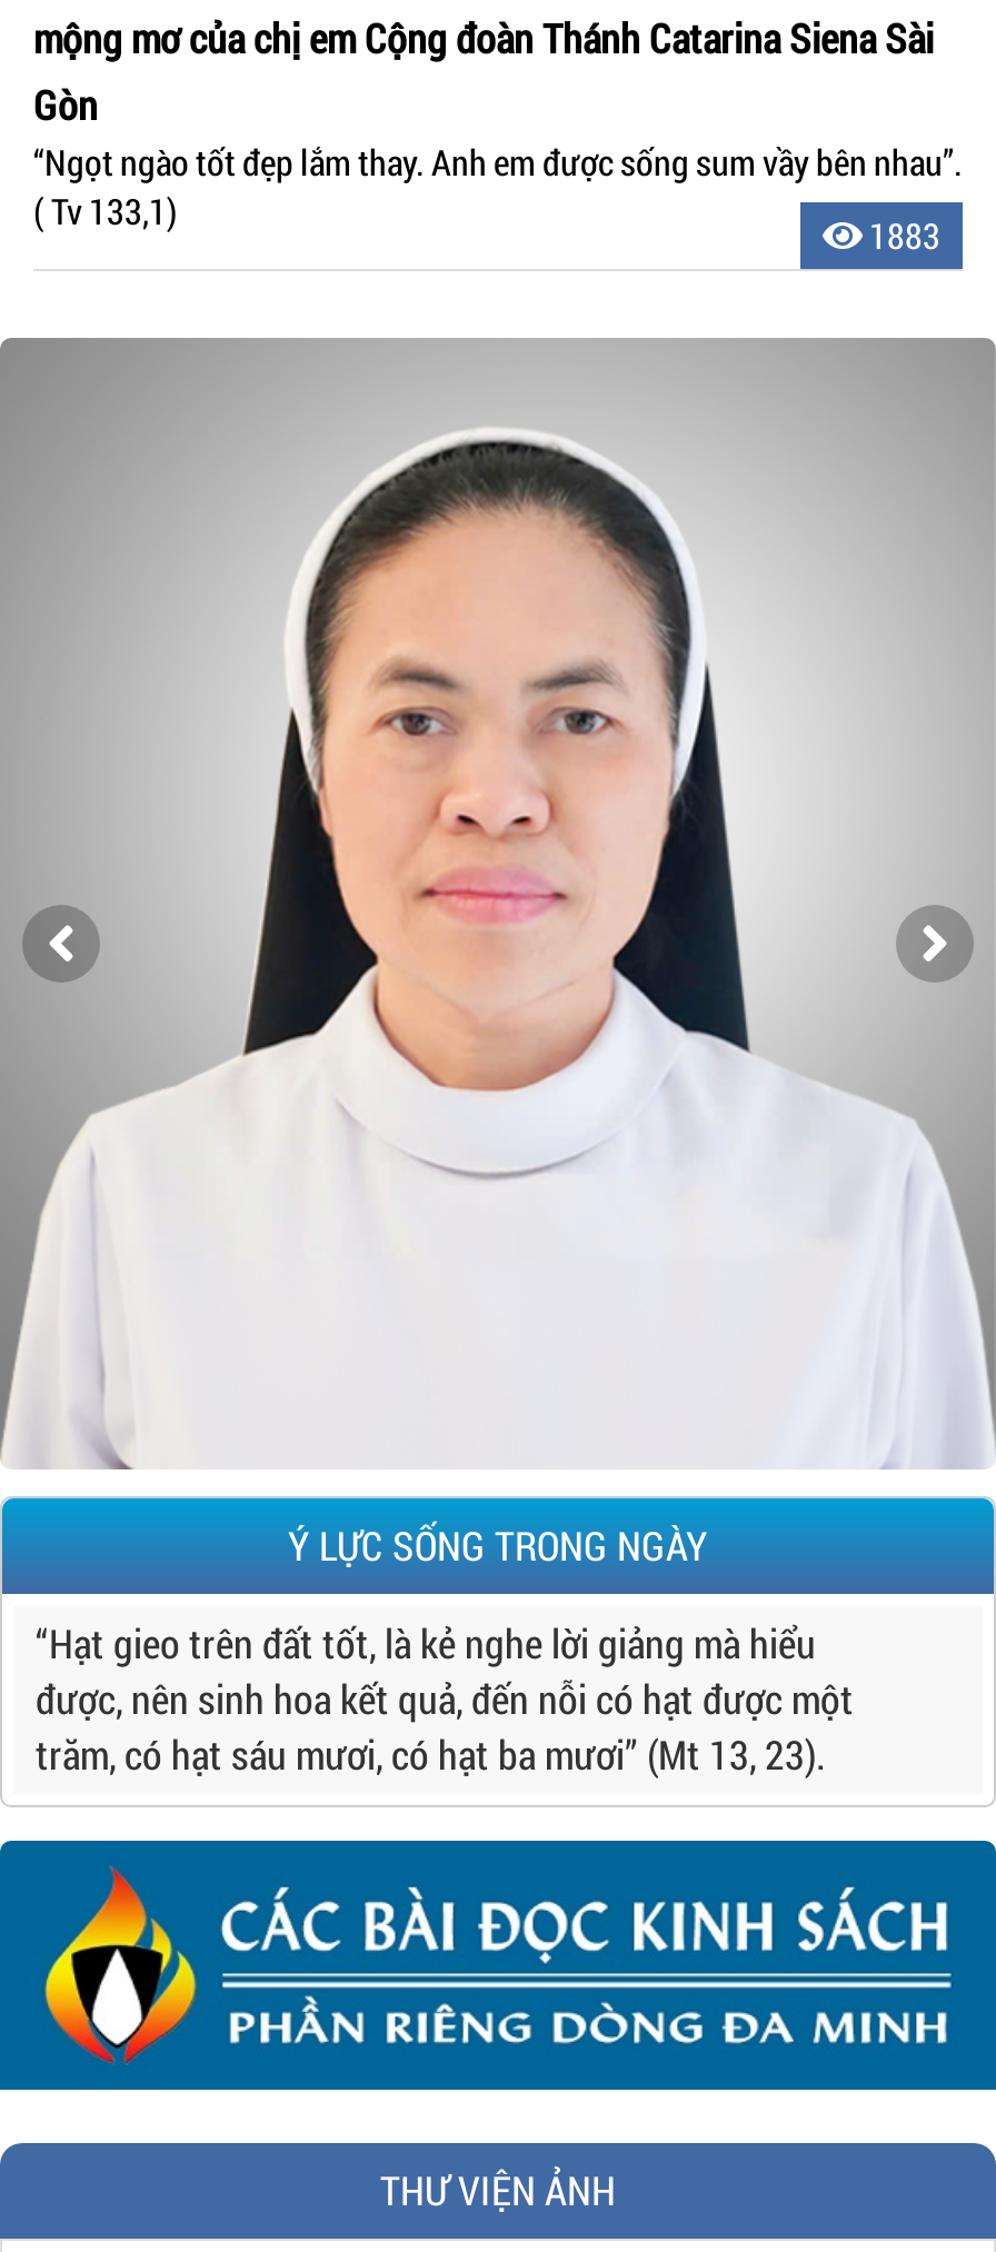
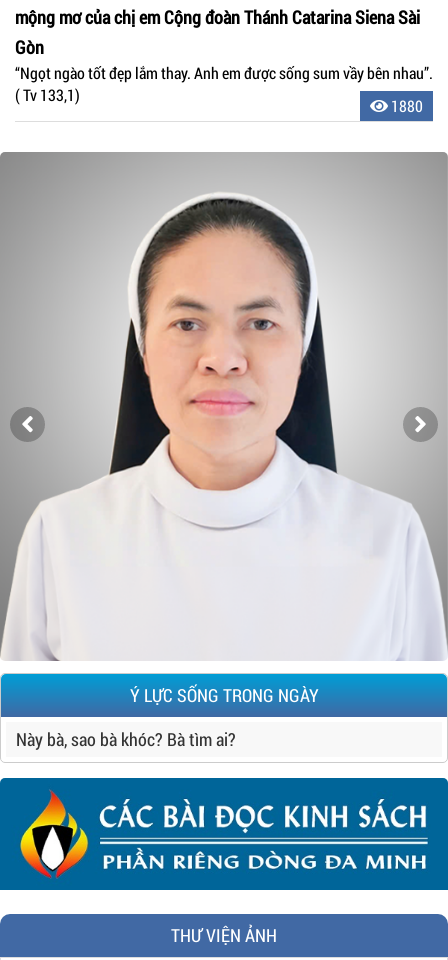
- 1883
+ 1880

- “Hạt gieo trên đất tốt, là kẻ nghe lời giảng mà hiểu
- được, nên sinh hoa kết quả, đến nỗi có hạt được một
- trăm, có hạt sáu mươi, có hạt ba mươi” (Mt 13, 23).
+ Này bà, sao bà khóc? Bà tìm ai?
